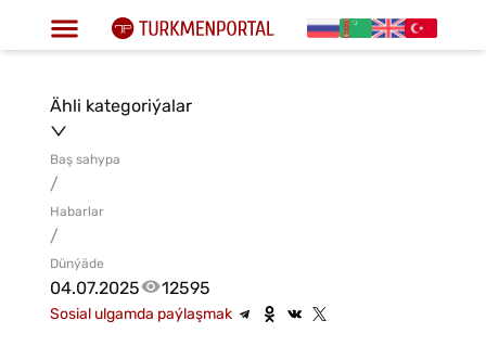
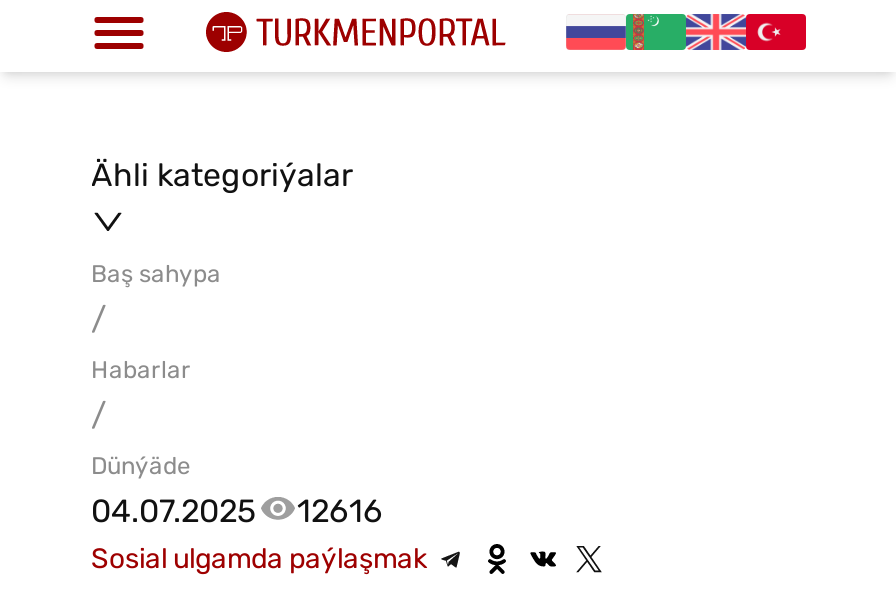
- 04.07.2025 12595
+ 04.07.2025 12616
